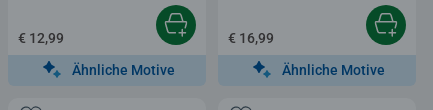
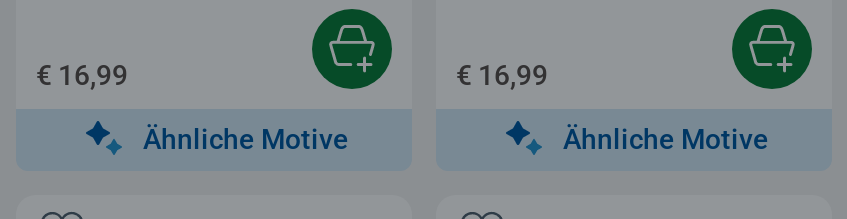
- € 12,99
+ € 16,99
